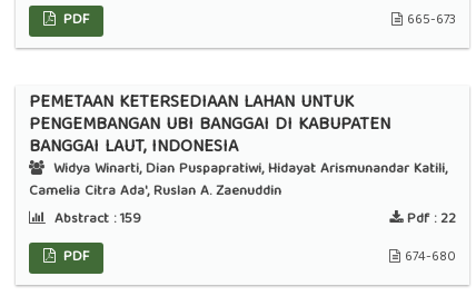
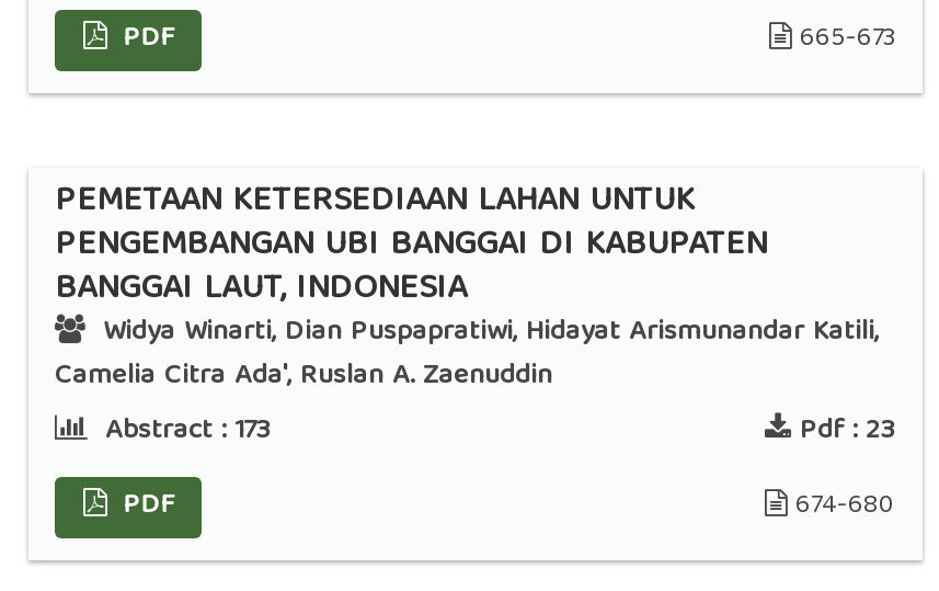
- Abstract : 159
+ Abstract : 173

- Pdf : 22
+ Pdf : 23
